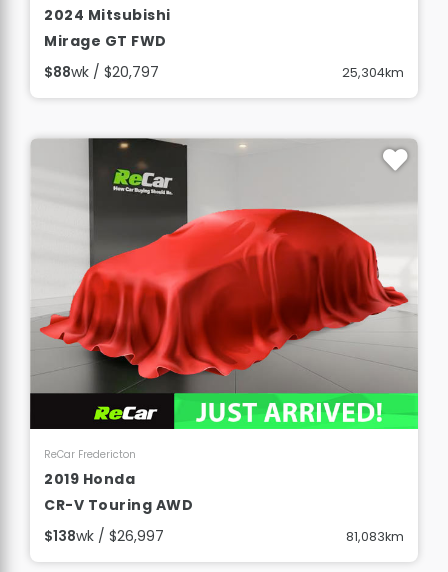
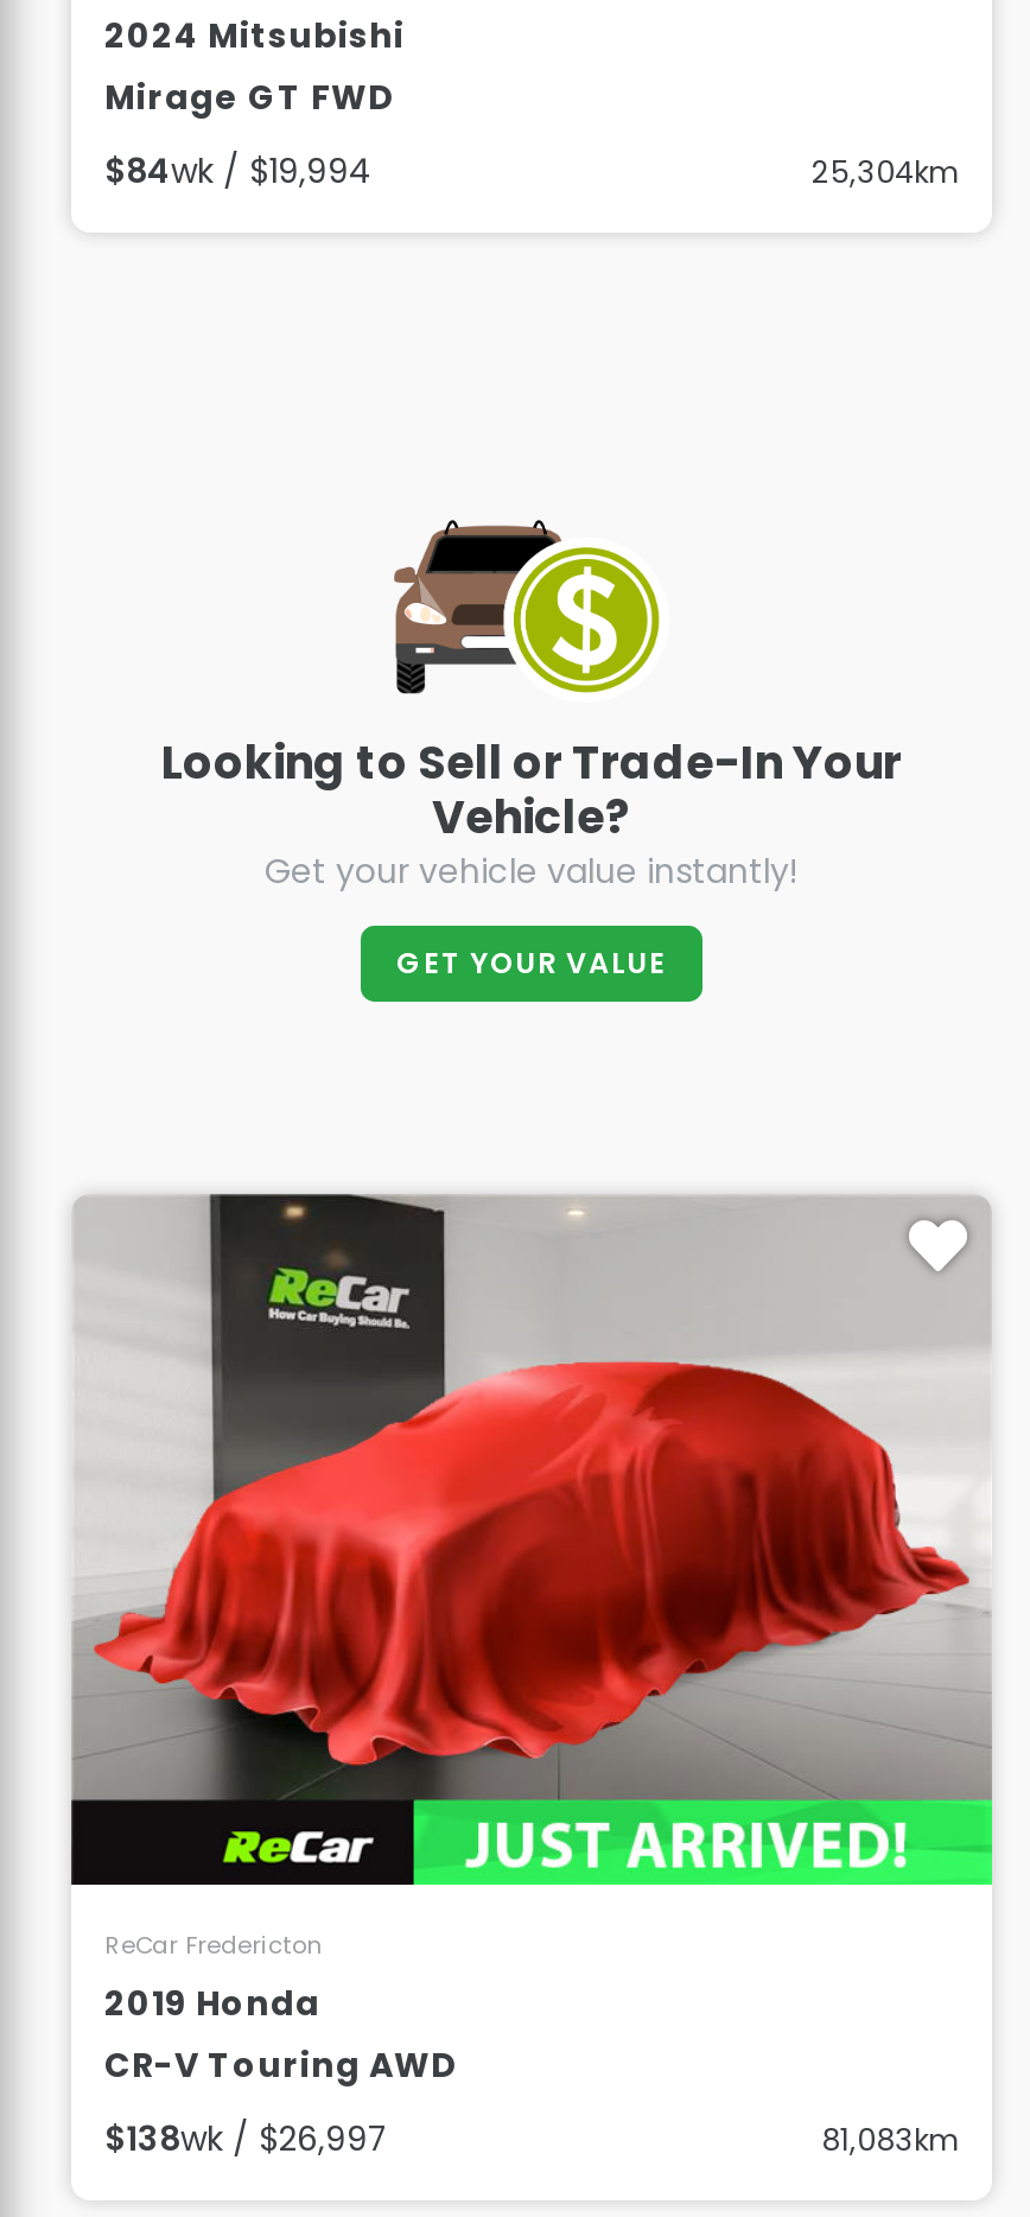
- $88wk / $20,797
+ $84wk / $19,994

+ [image]
+ Looking to Sell or Trade-In Your
+ Vehicle?
+ Get your vehicle value instantly!
+ GET YOUR VALUE
